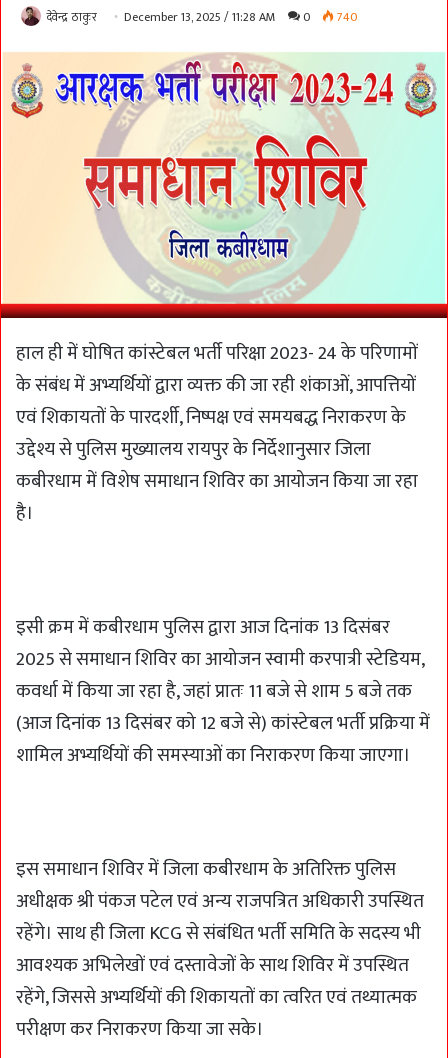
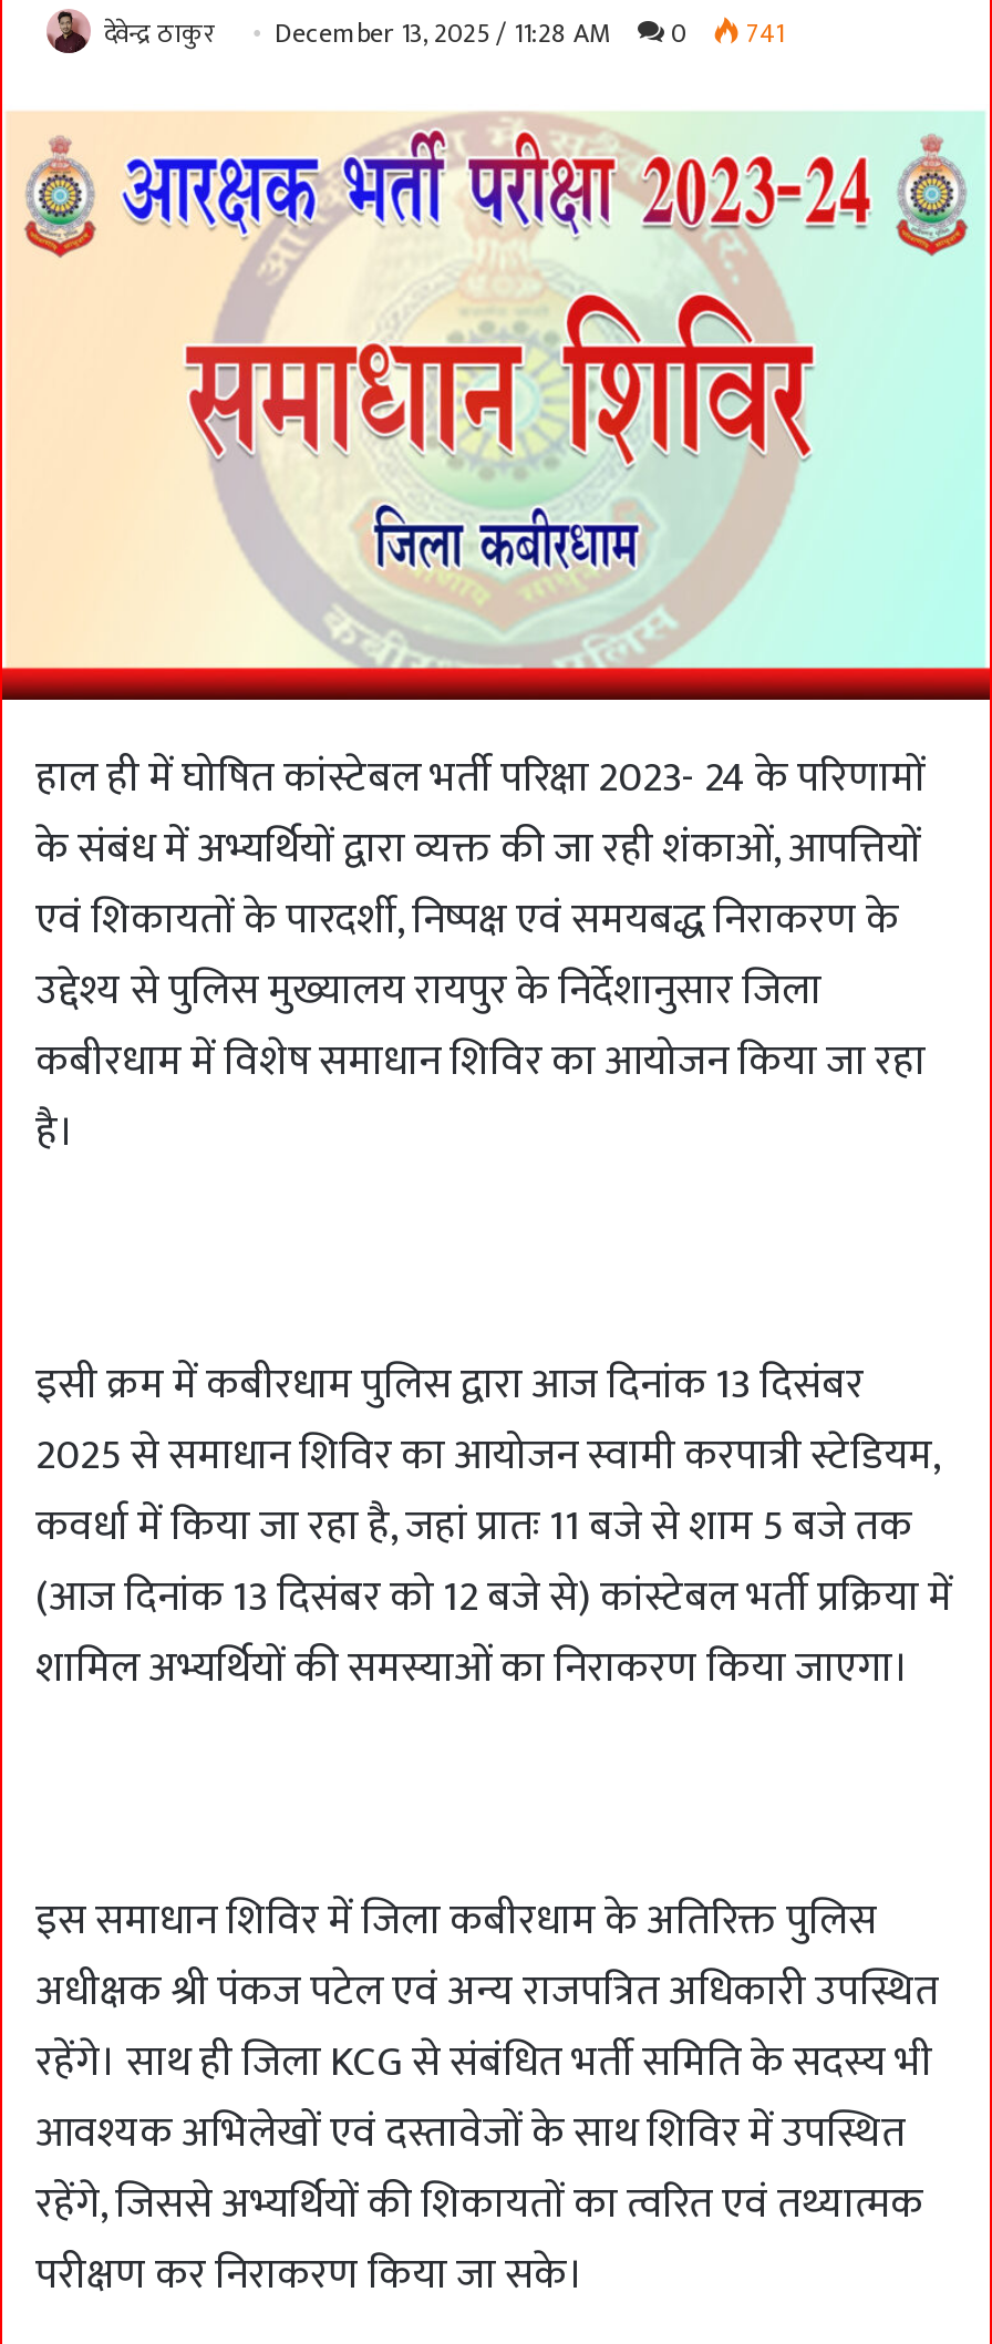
- 740
+ 741
